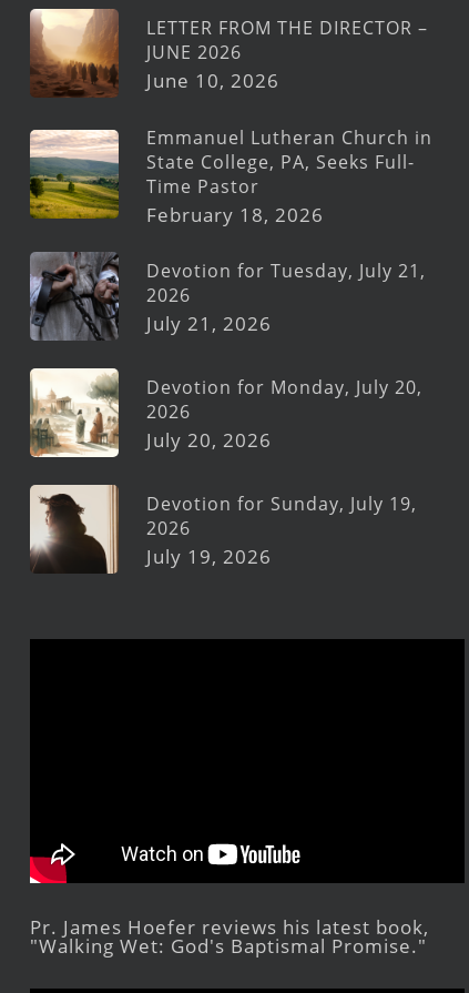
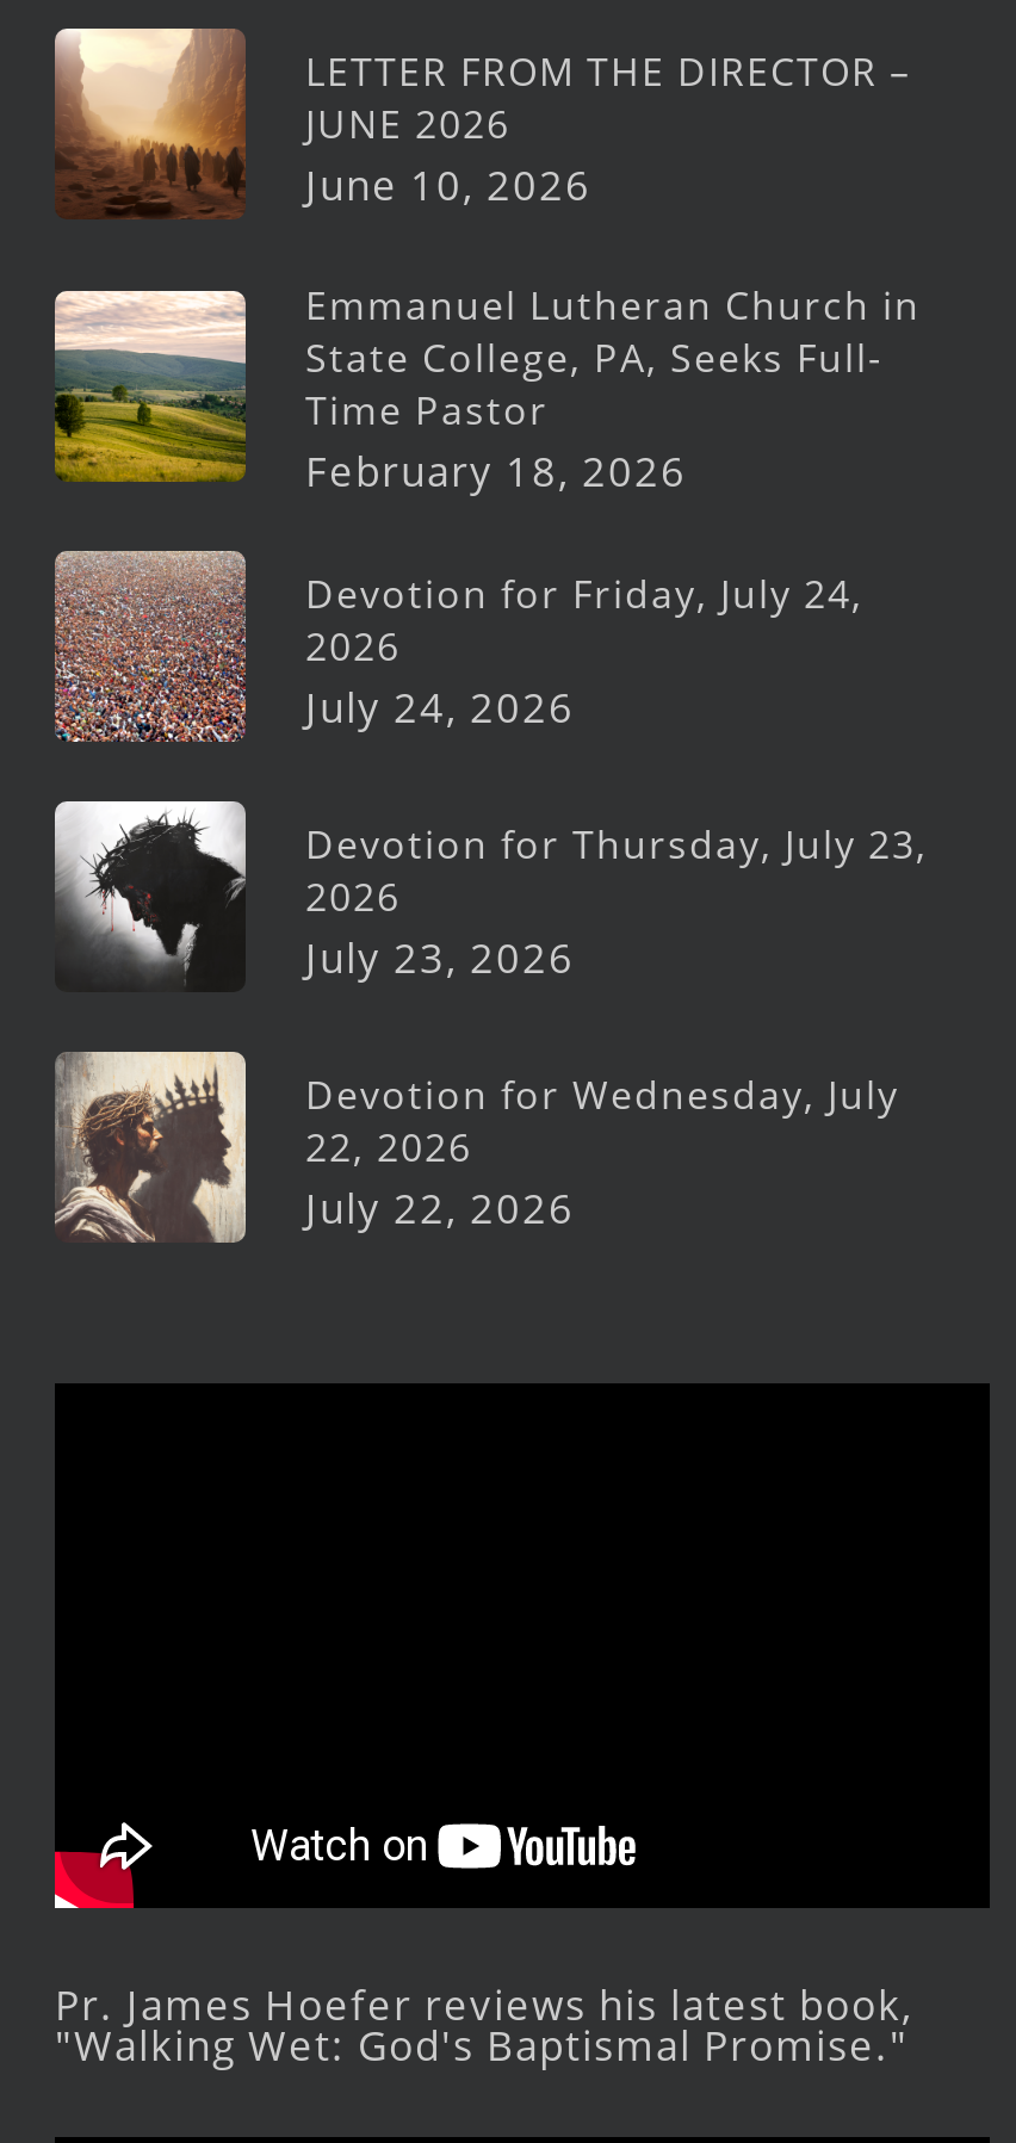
- [image]
- Devotion for Tuesday, July 21,
+ [image]
+ Devotion for Friday, July 24,

- July 21, 2026
+ July 24, 2026

- [image]
- Devotion for Monday, July 20,
+ [image]
+ Devotion for Thursday, July 23,

- July 20, 2026
+ July 23, 2026

- [image]
- Devotion for Sunday, July 19,
- 2026
- July 19, 2026
+ [image]
+ Devotion for Wednesday, July
+ 22, 2026
+ July 22, 2026
